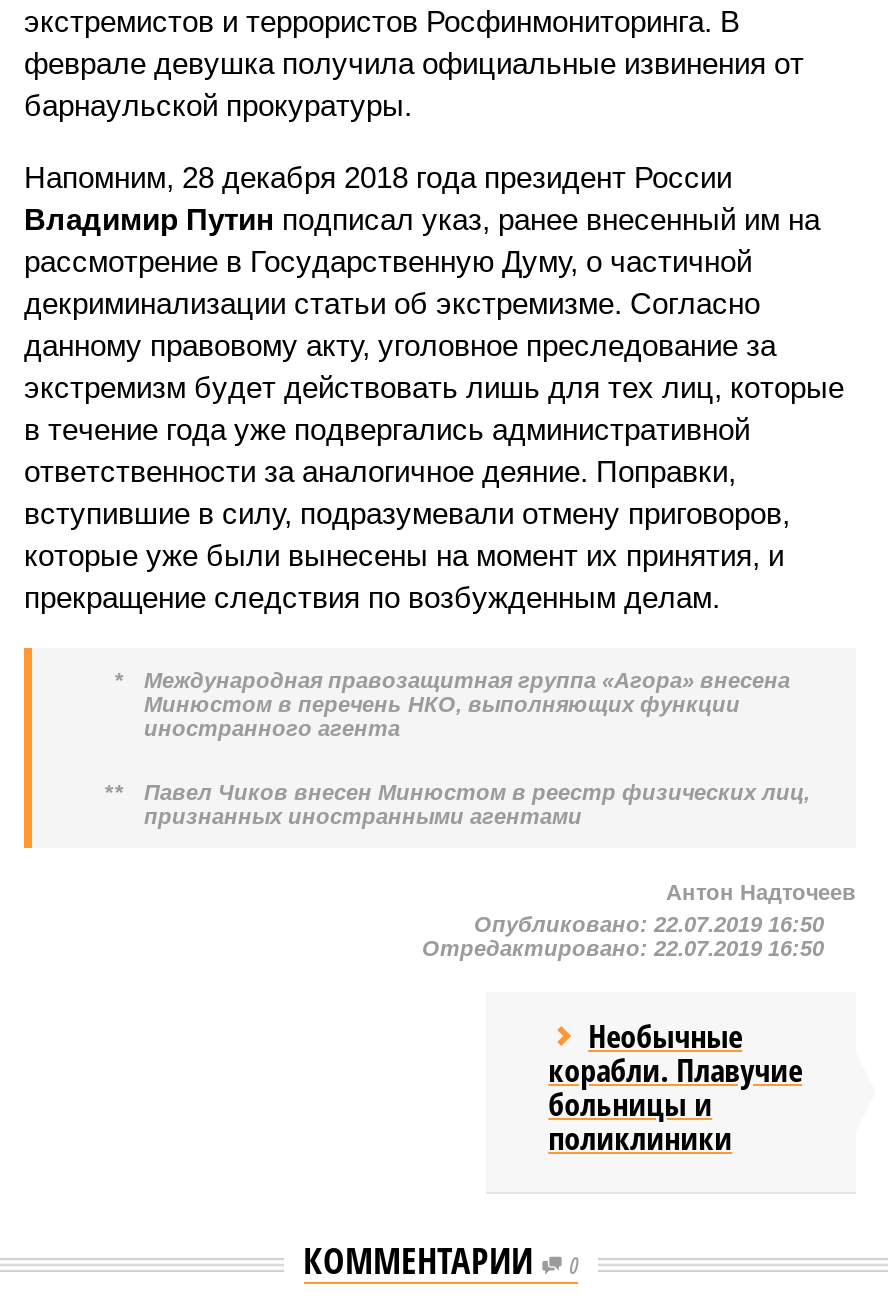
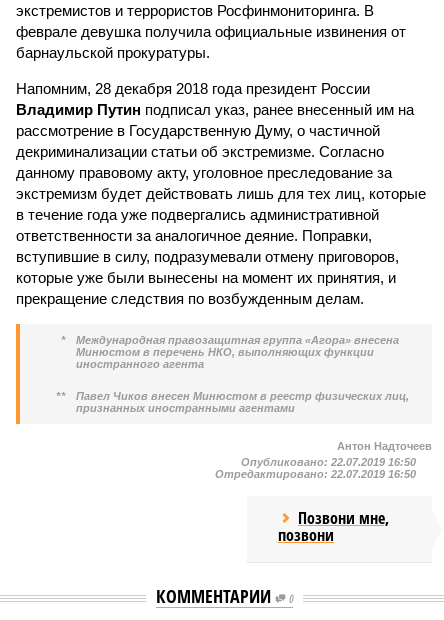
- Необычные
- корабли. Плавучие
- больницы и
- поликлиники
+ Позвони мне,
+ позвони
